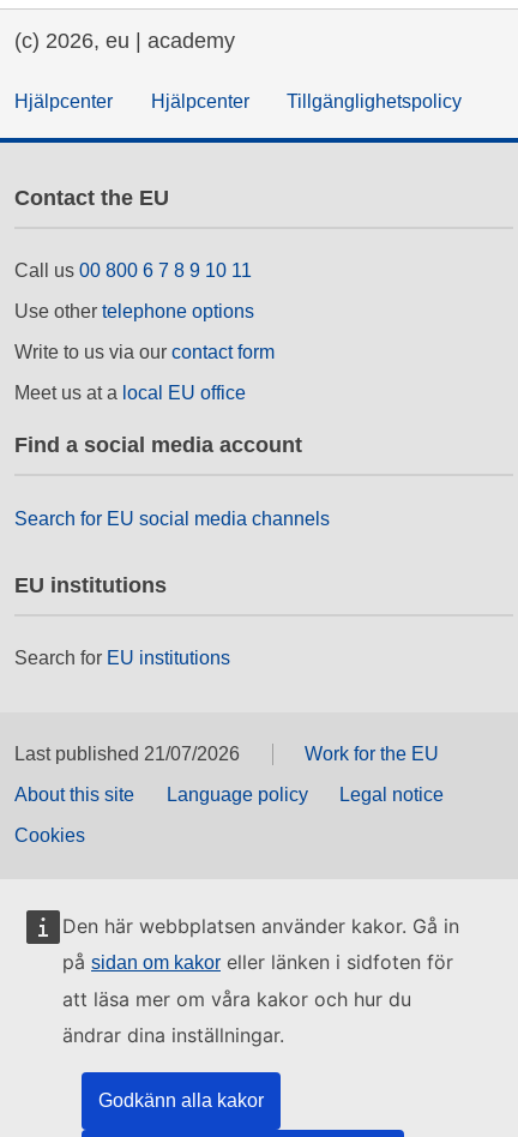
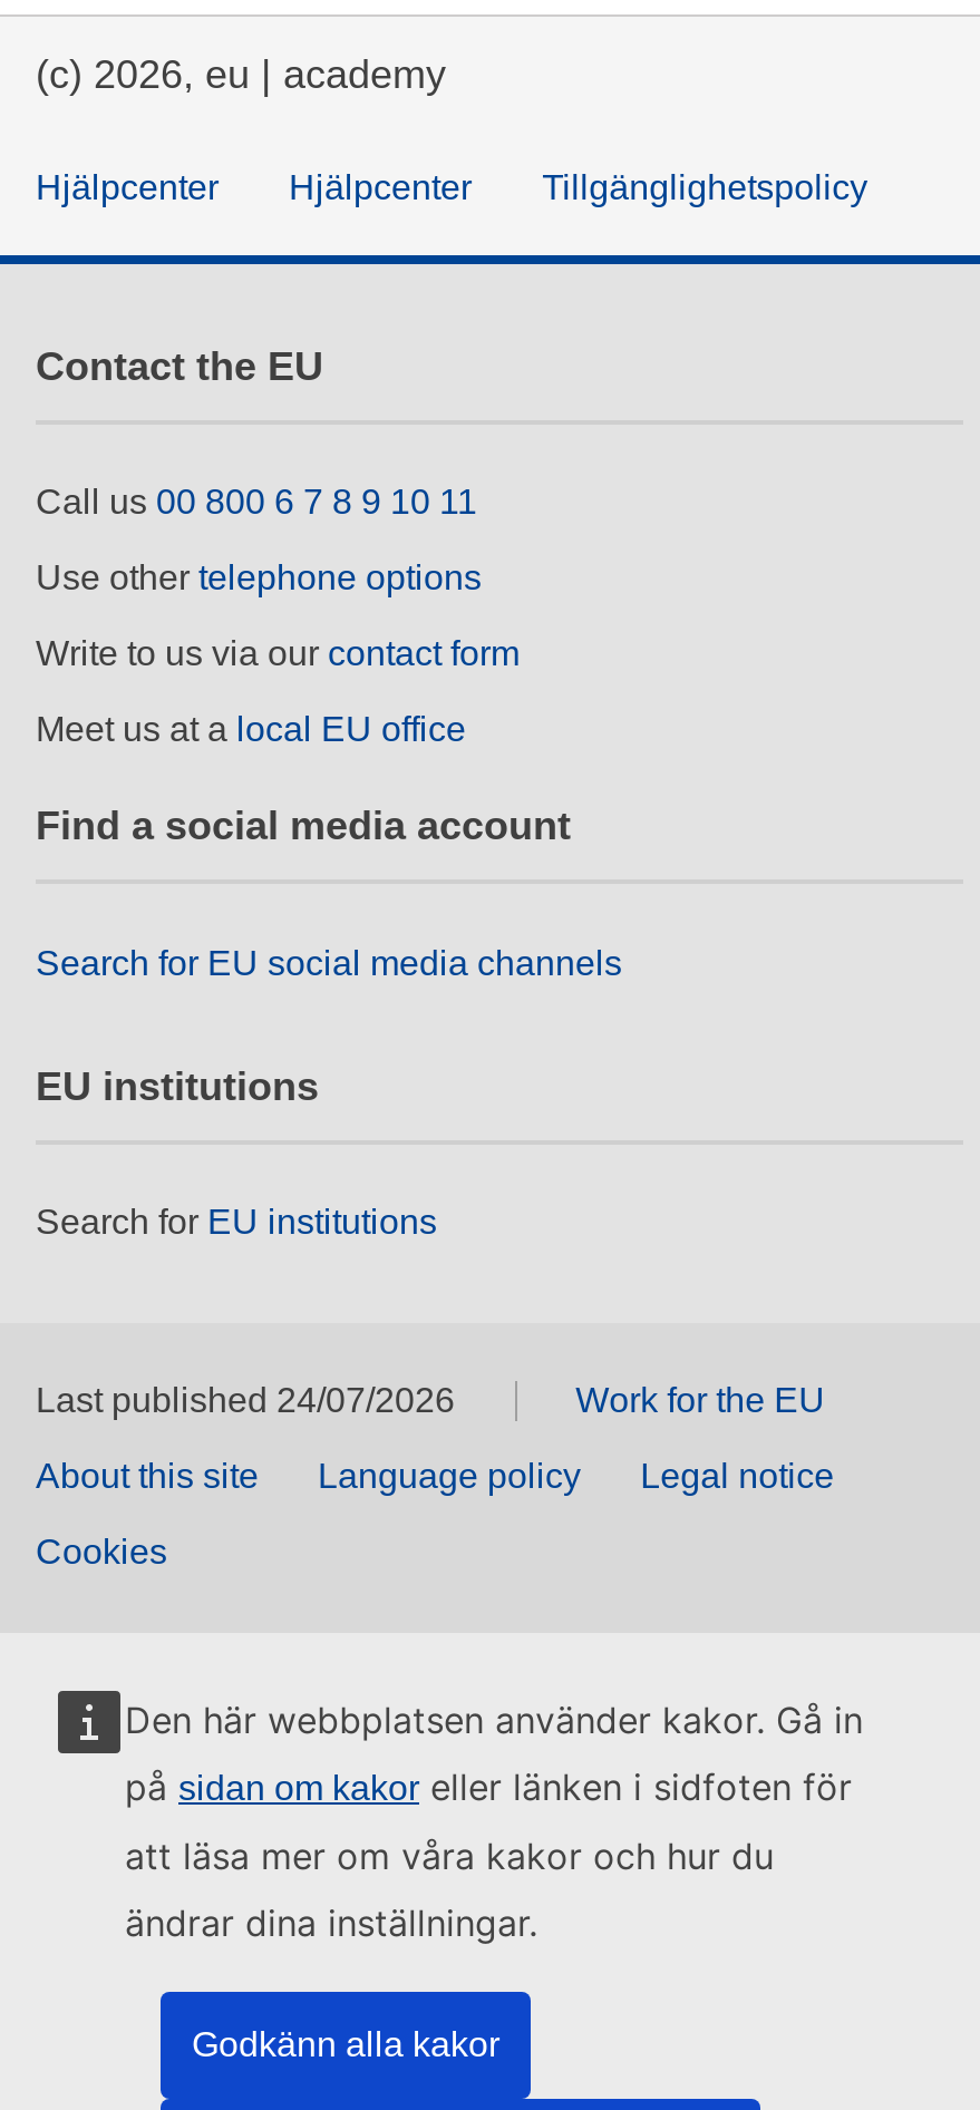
- Last published 21/07/2026
+ Last published 24/07/2026
